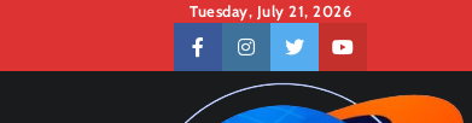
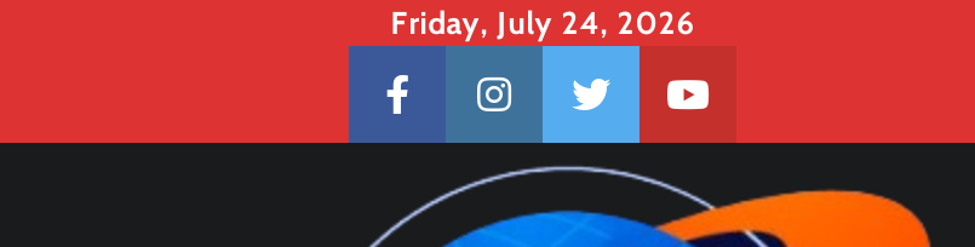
- Tuesday, July 21, 2026
+ Friday, July 24, 2026
